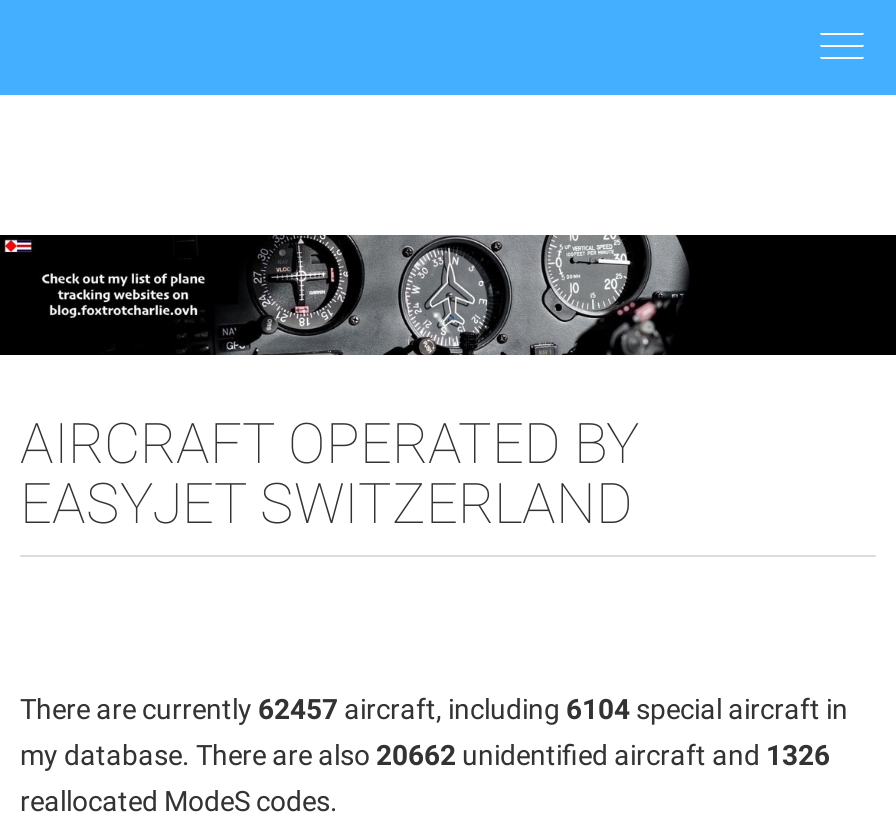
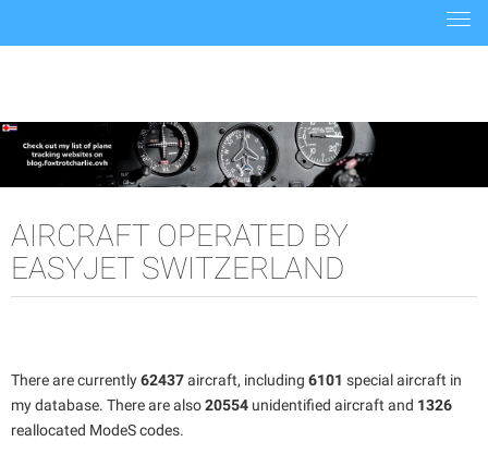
- There are currently 62457 aircraft, including 6104 special aircraft in
+ There are currently 62437 aircraft, including 6101 special aircraft in

- my database. There are also 20662 unidentified aircraft and 1326
+ my database. There are also 20554 unidentified aircraft and 1326
